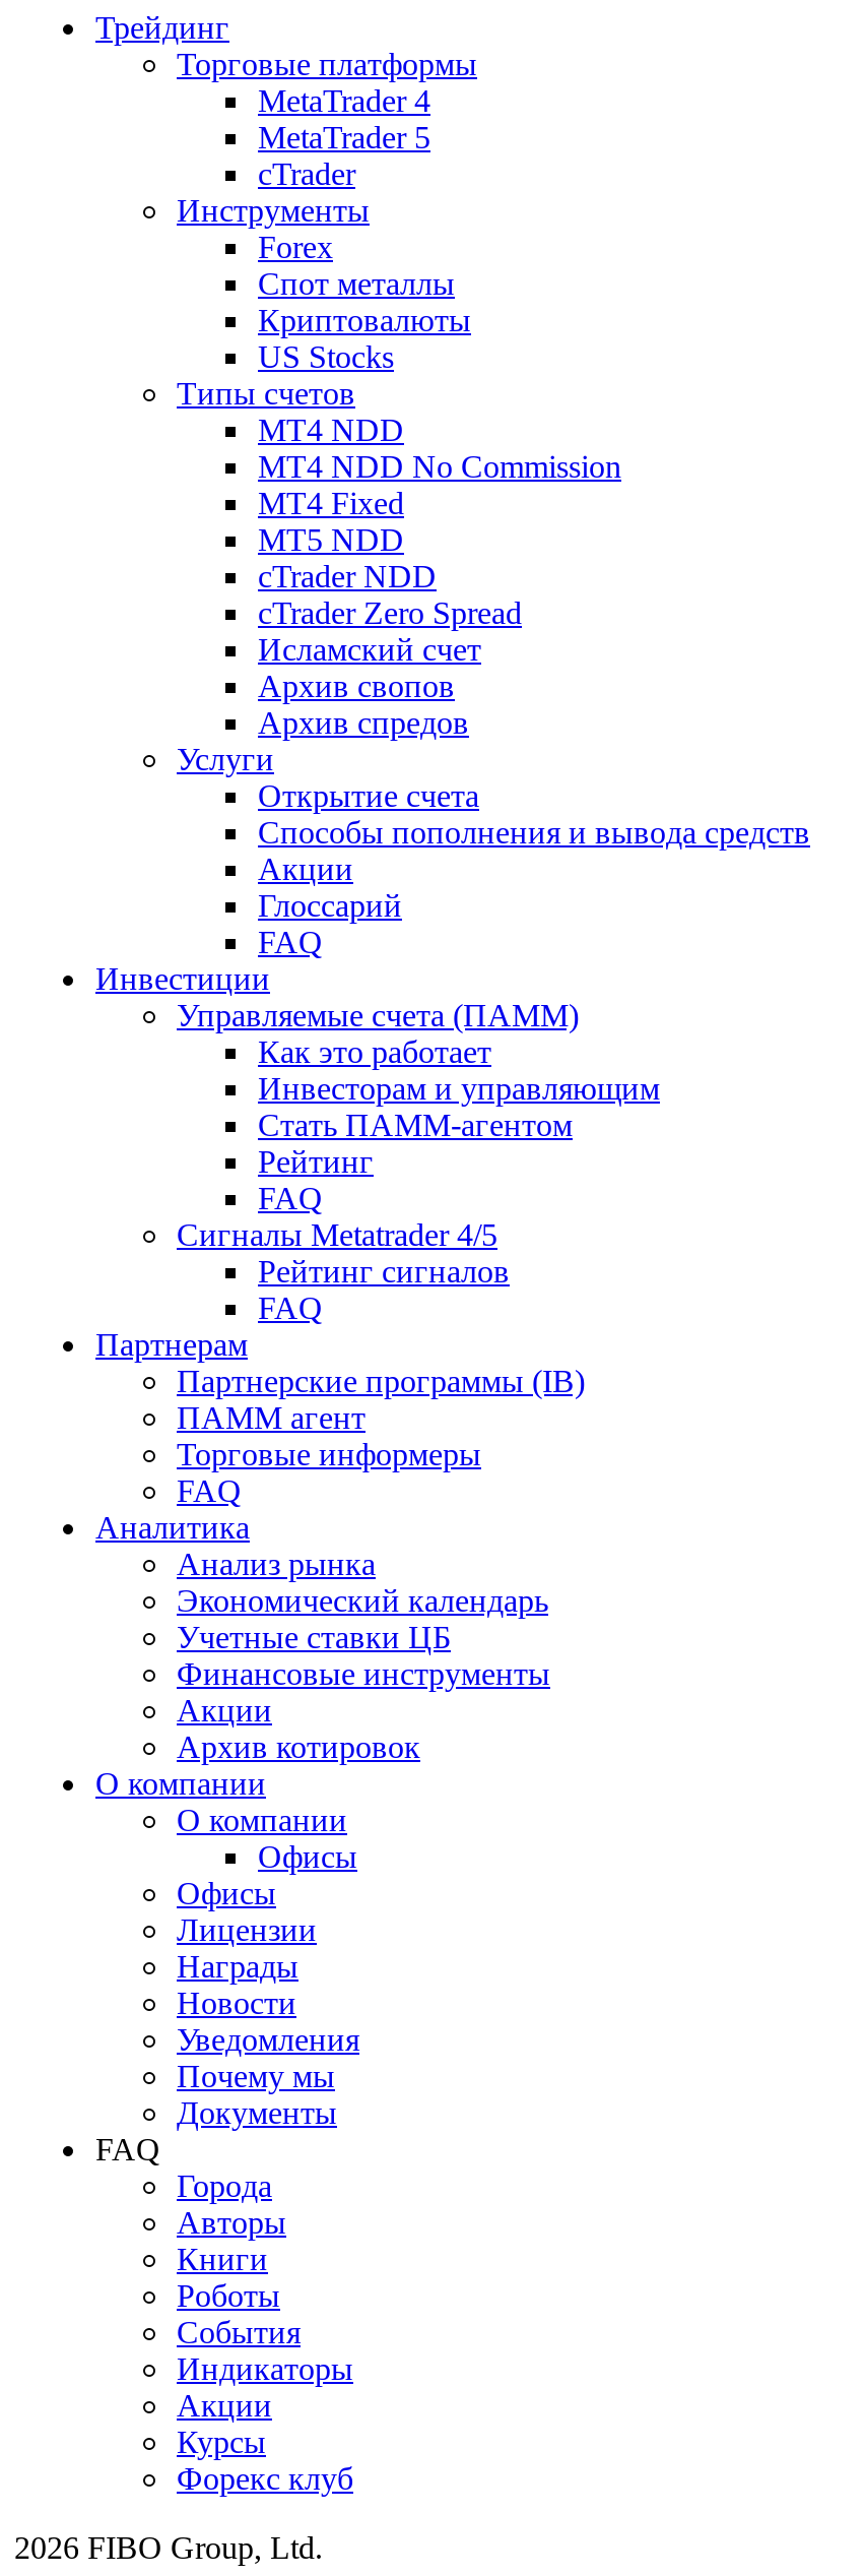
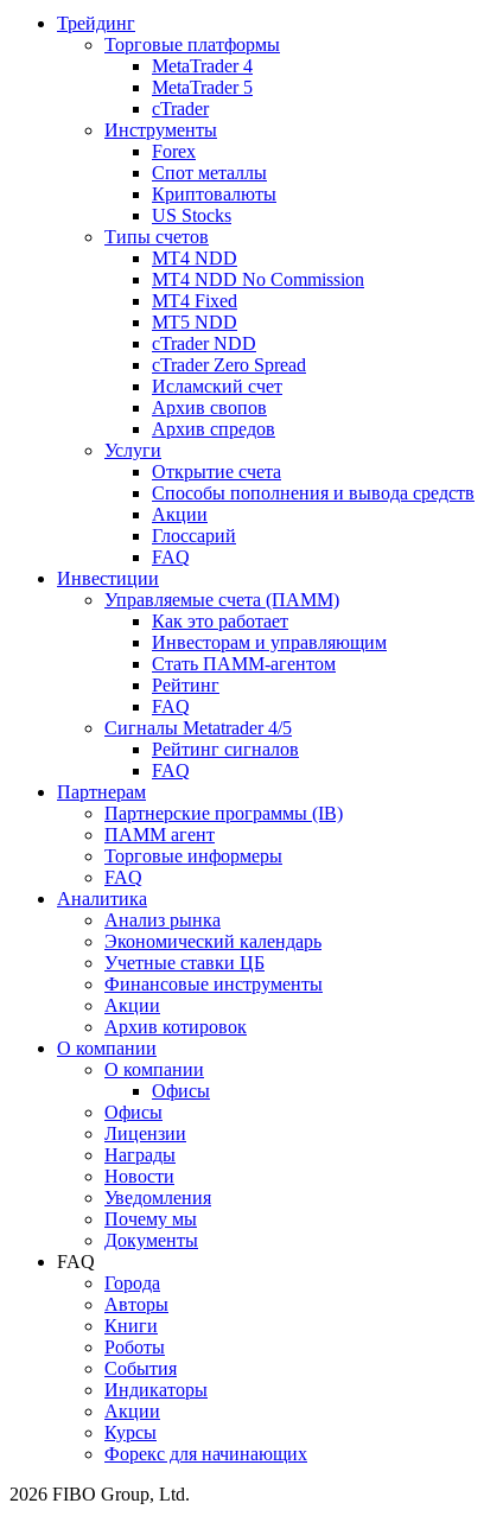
- Форекс клуб
+ Форекс для начинающих
